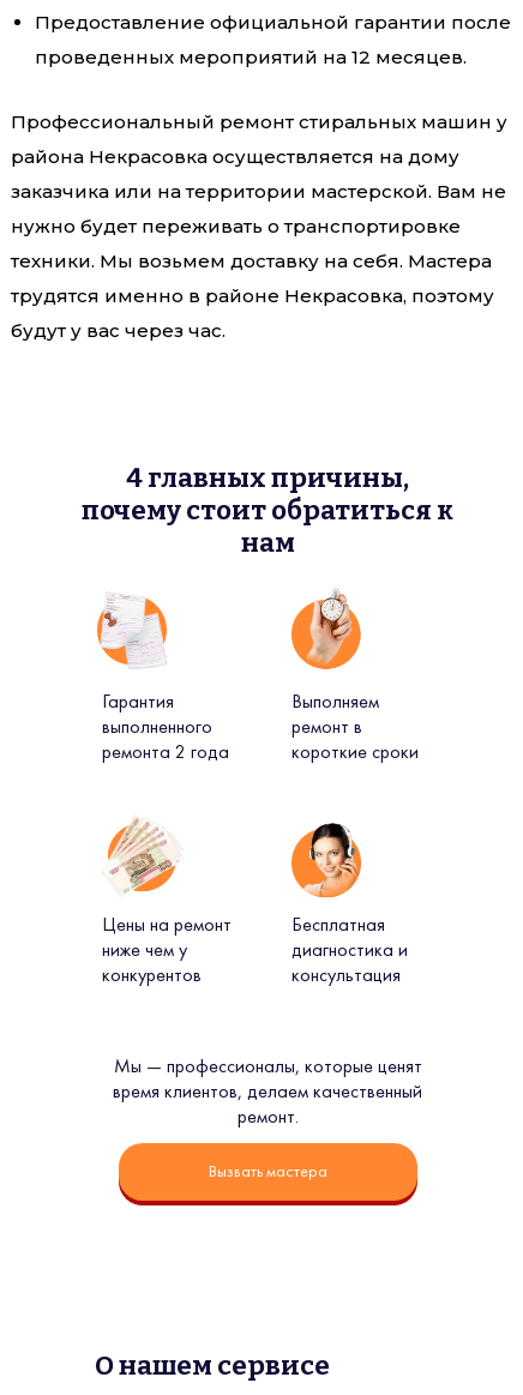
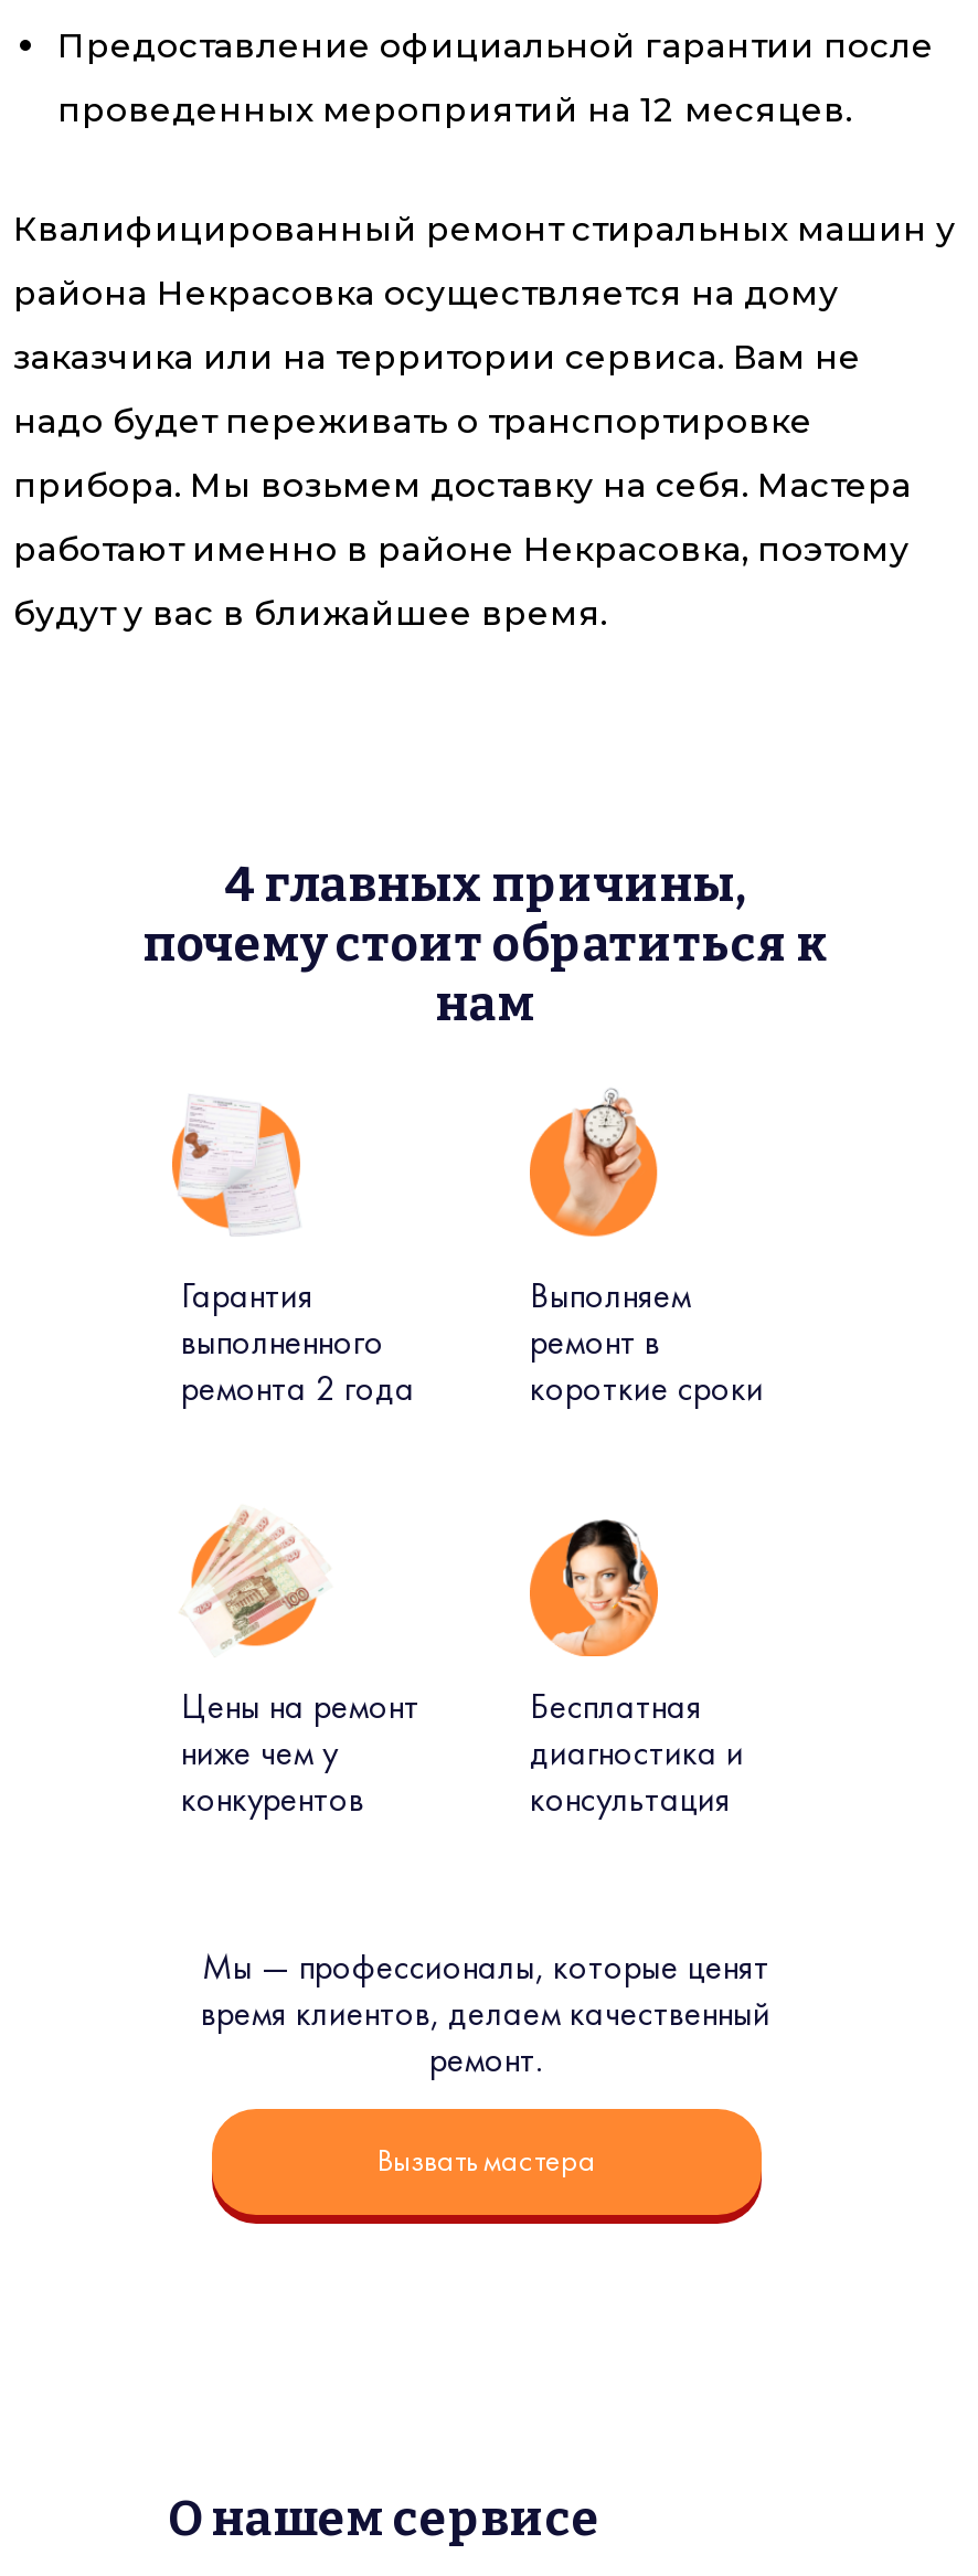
- Профессиональный ремонт стиральных машин у
+ Квалифицированный ремонт стиральных машин у

- заказчика или на территории мастерской. Вам не
+ заказчика или на территории сервиса. Вам не

- нужно будет переживать о транспортировке
+ надо будет переживать о транспортировке

- техники. Мы возьмем доставку на себя. Мастера
+ прибора. Мы возьмем доставку на себя. Мастера

- трудятся именно в районе Некрасовка, поэтому
+ работают именно в районе Некрасовка, поэтому

- будут у вас через час.
+ будут у вас в ближайшее время.
